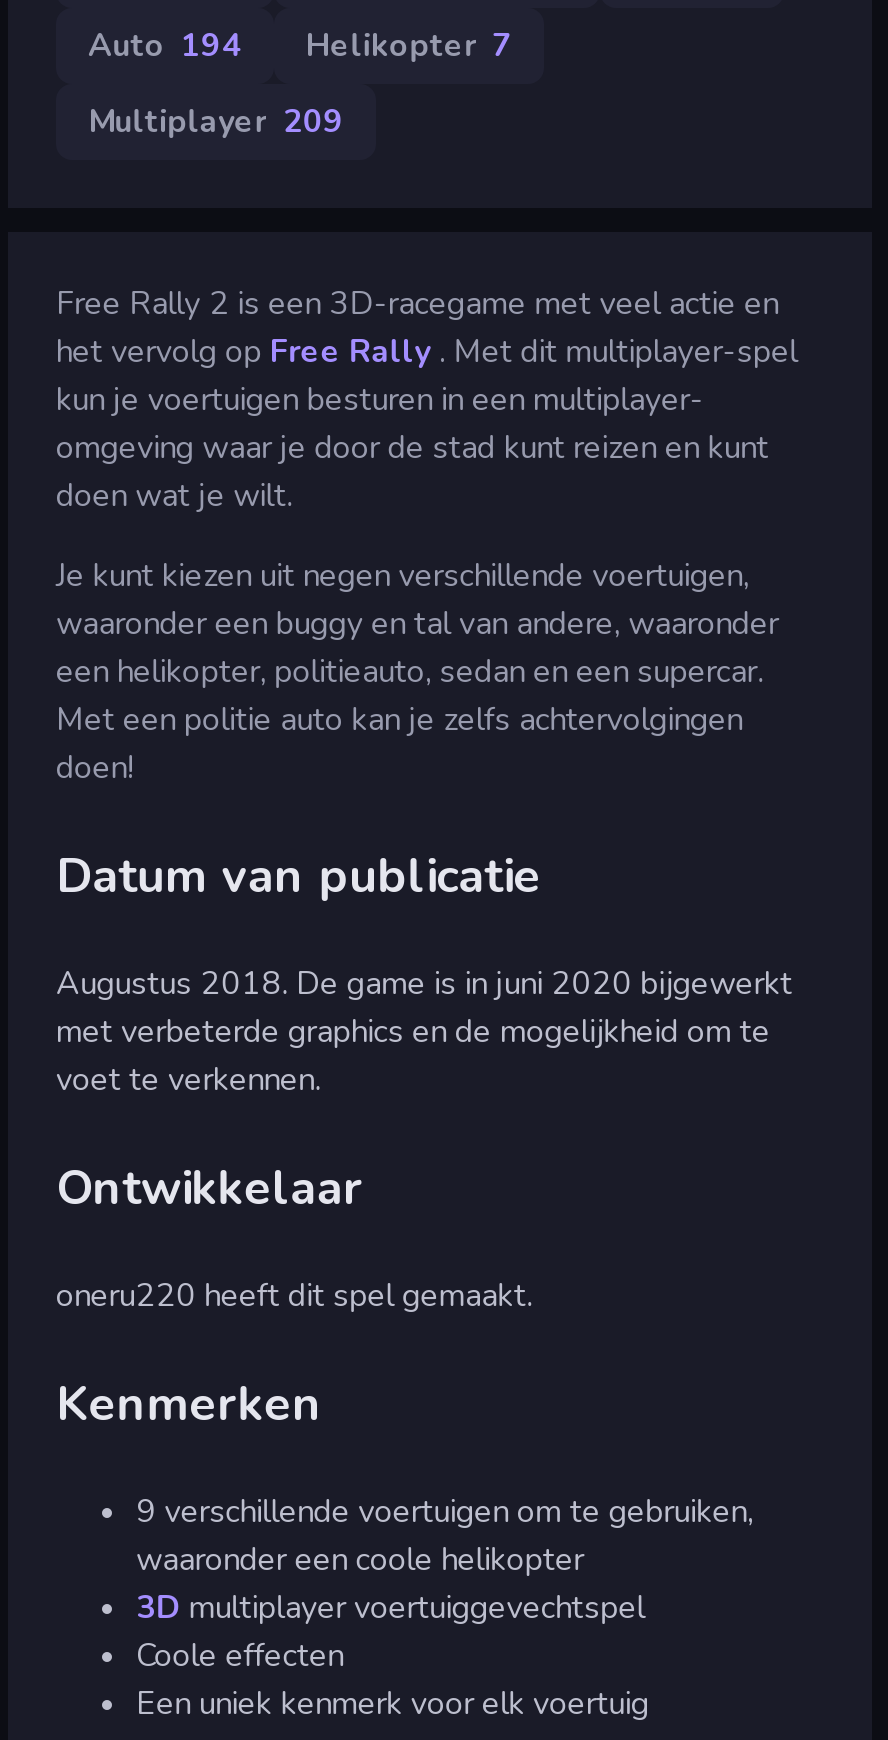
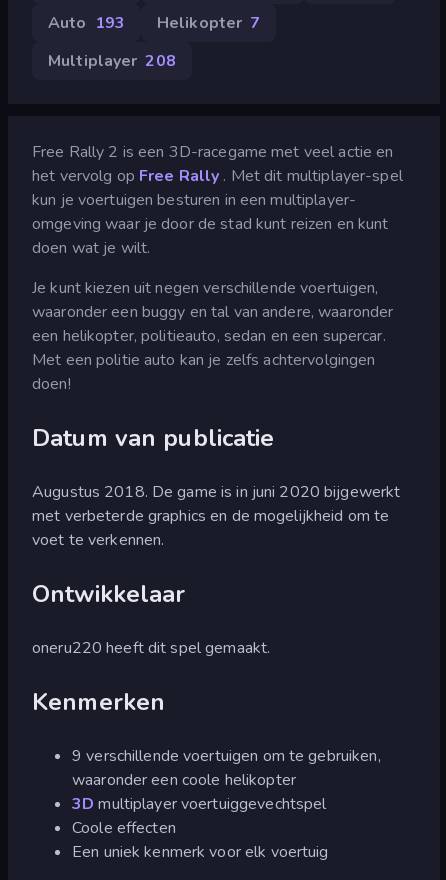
- Auto 194 Helikopter 7
+ Auto 193 Helikopter 7

- Multiplayer 209
+ Multiplayer 208
